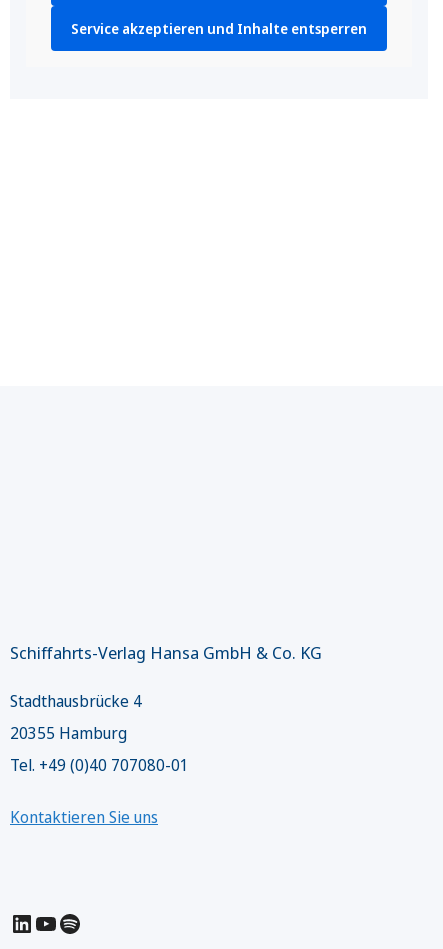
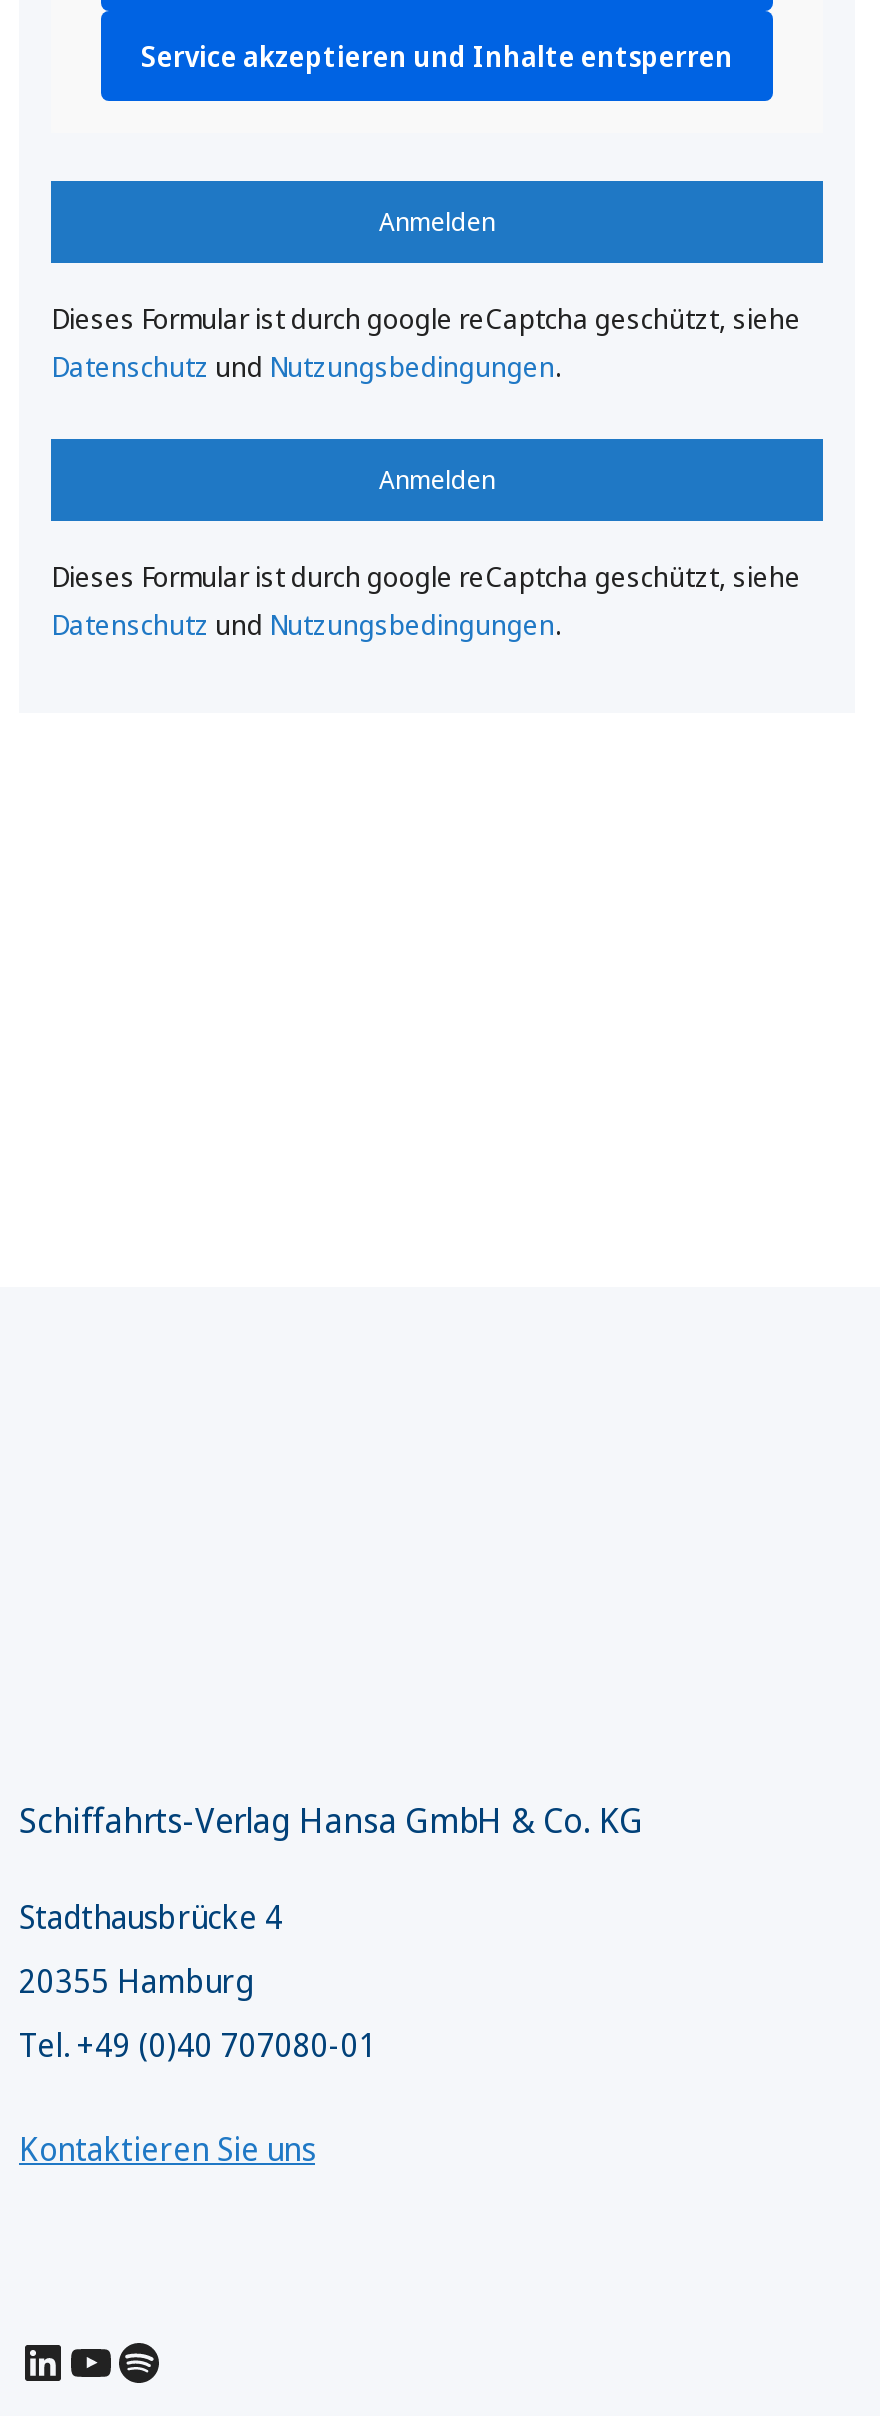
+ Anmelden
+ Dieses Formular ist durch google reCaptcha geschützt, siehe
+ Datenschutz und Nutzungsbedingungen.
+ Anmelden
+ Dieses Formular ist durch google reCaptcha geschützt, siehe
+ Datenschutz und Nutzungsbedingungen.
